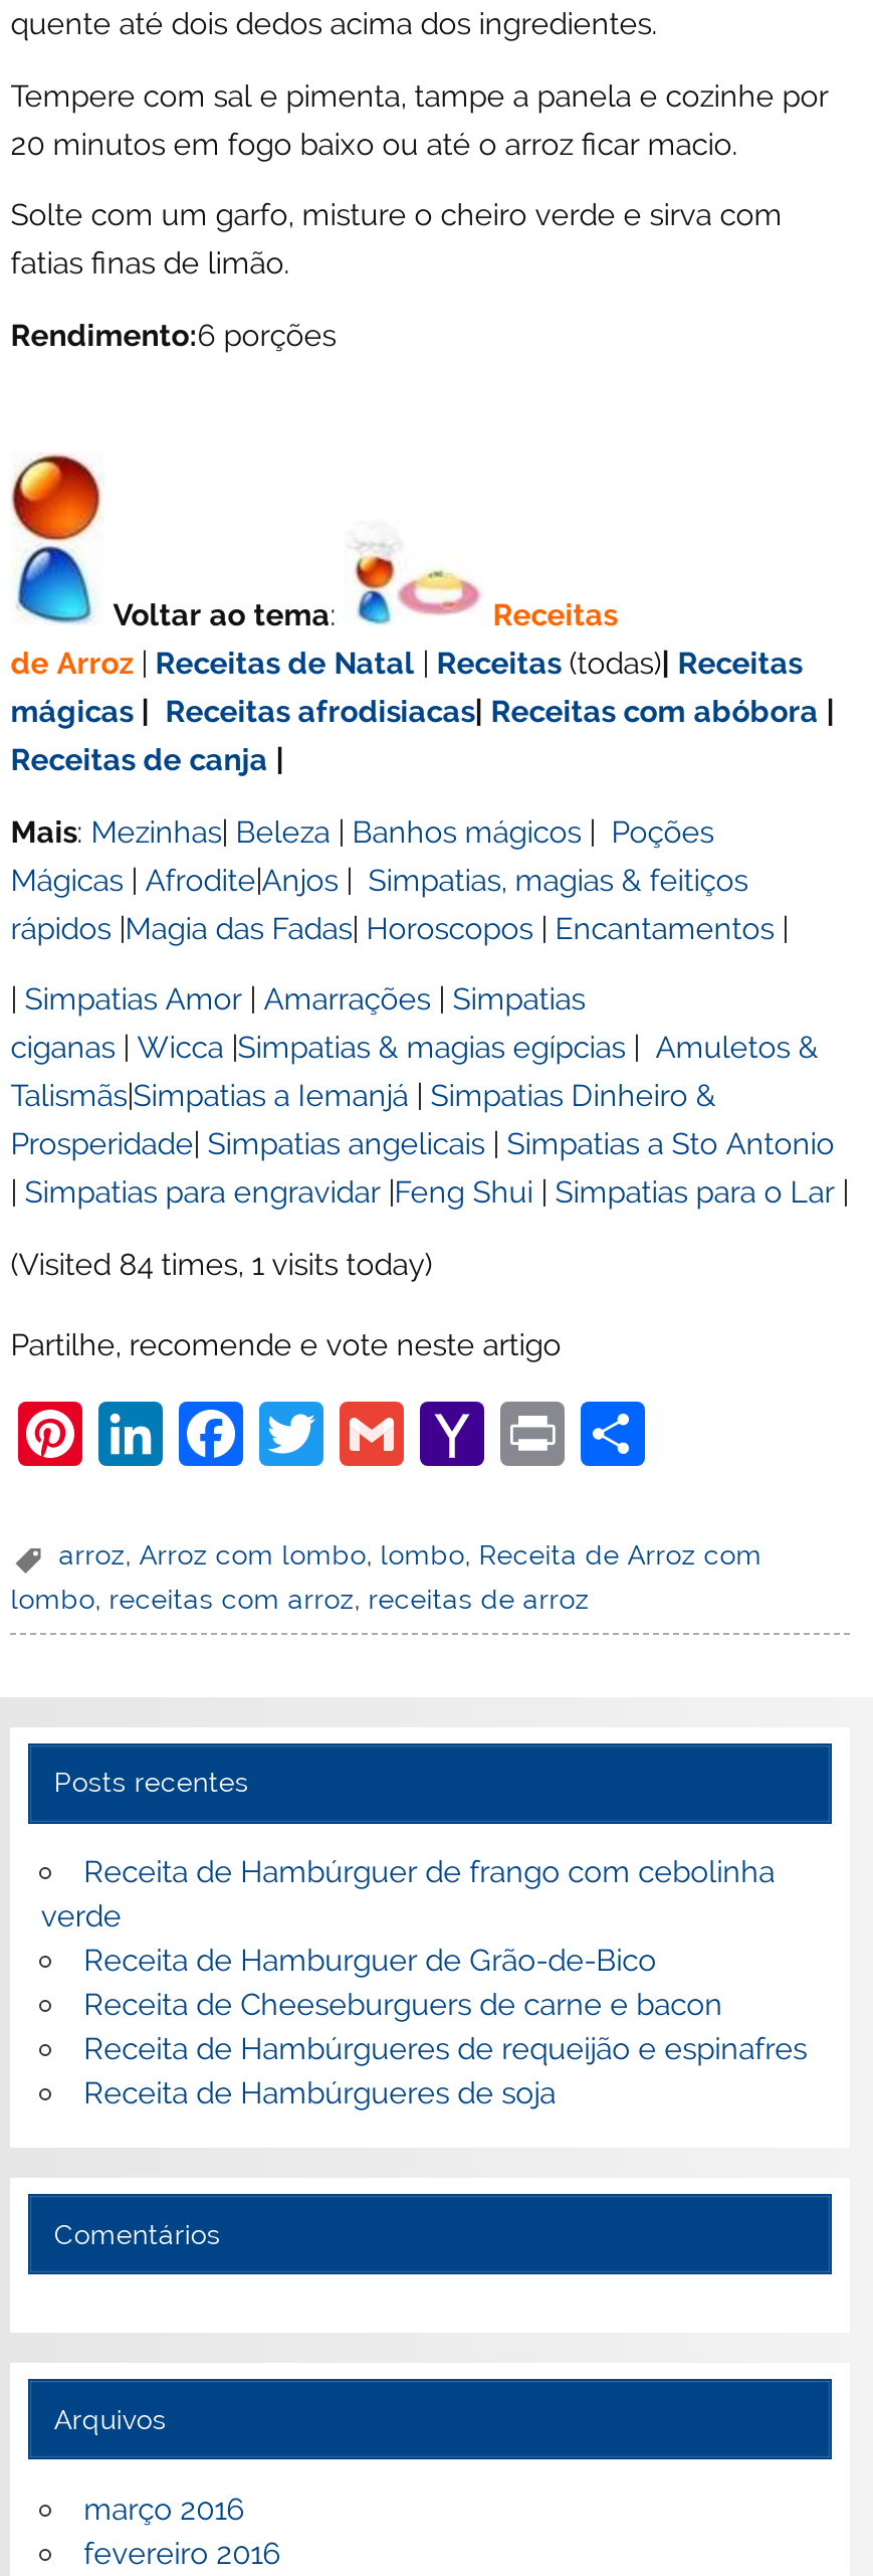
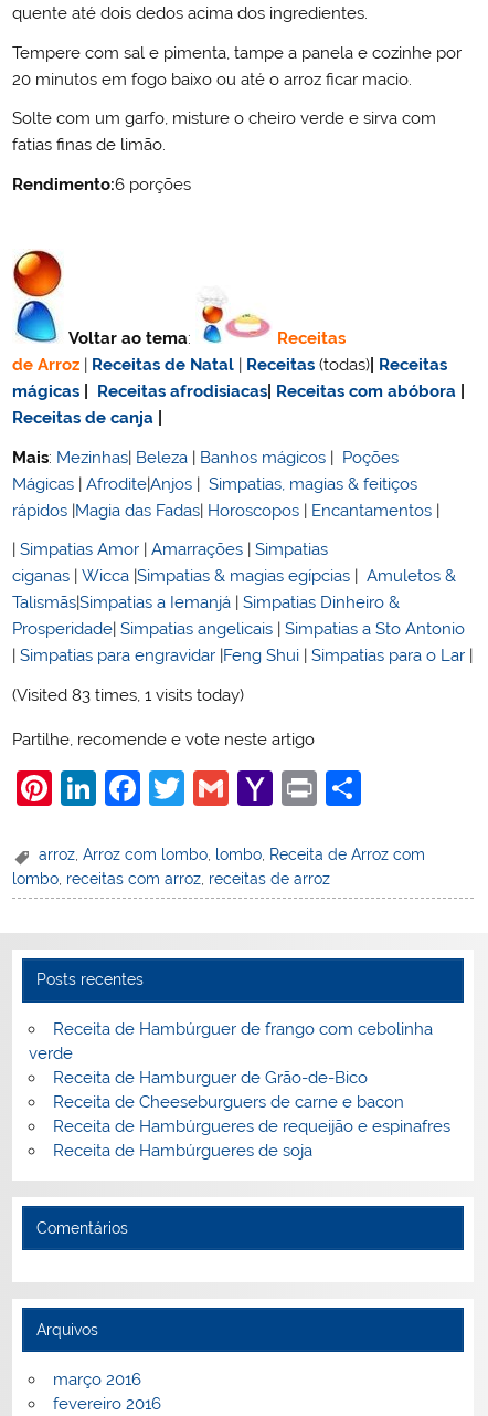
- (Visited 84 times, 1 visits today)
+ (Visited 83 times, 1 visits today)
